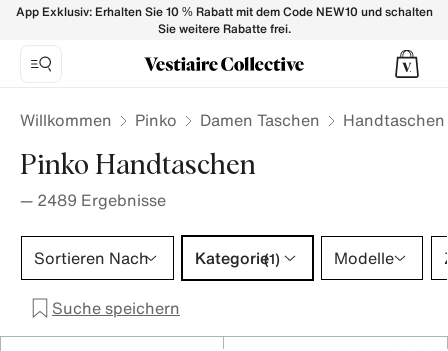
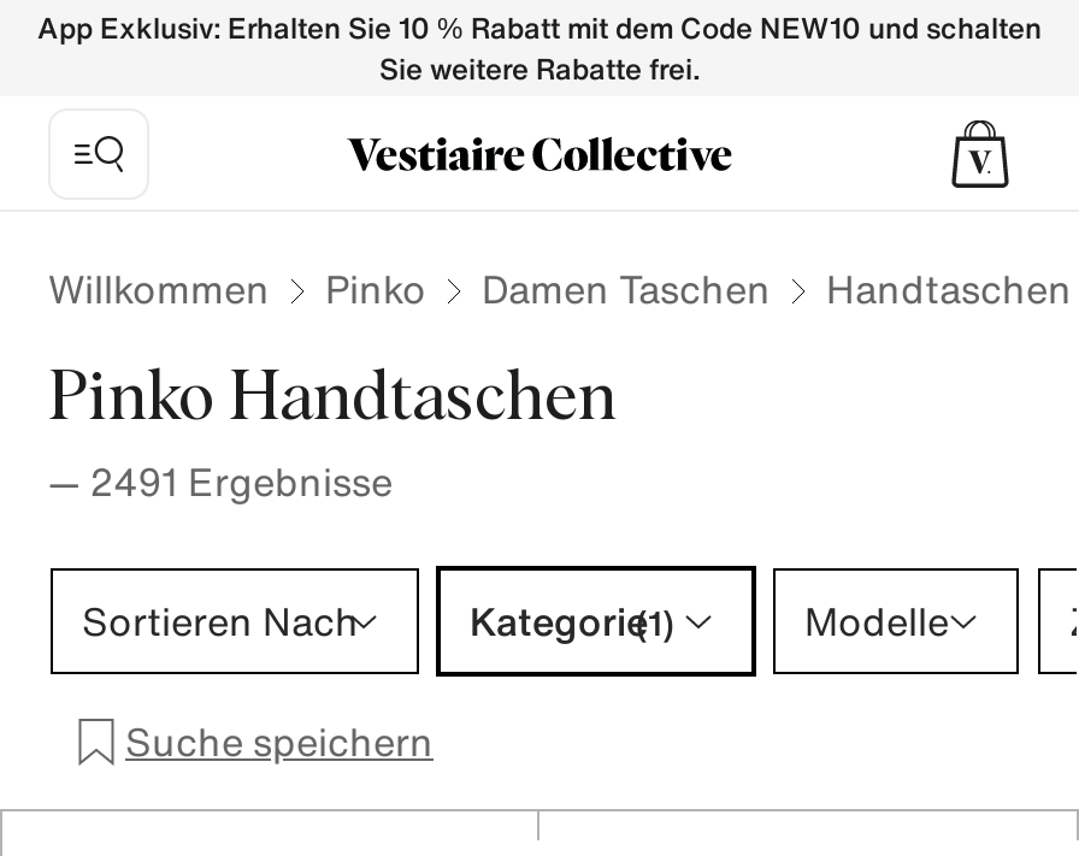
- — 2489 Ergebnisse
+ — 2491 Ergebnisse
